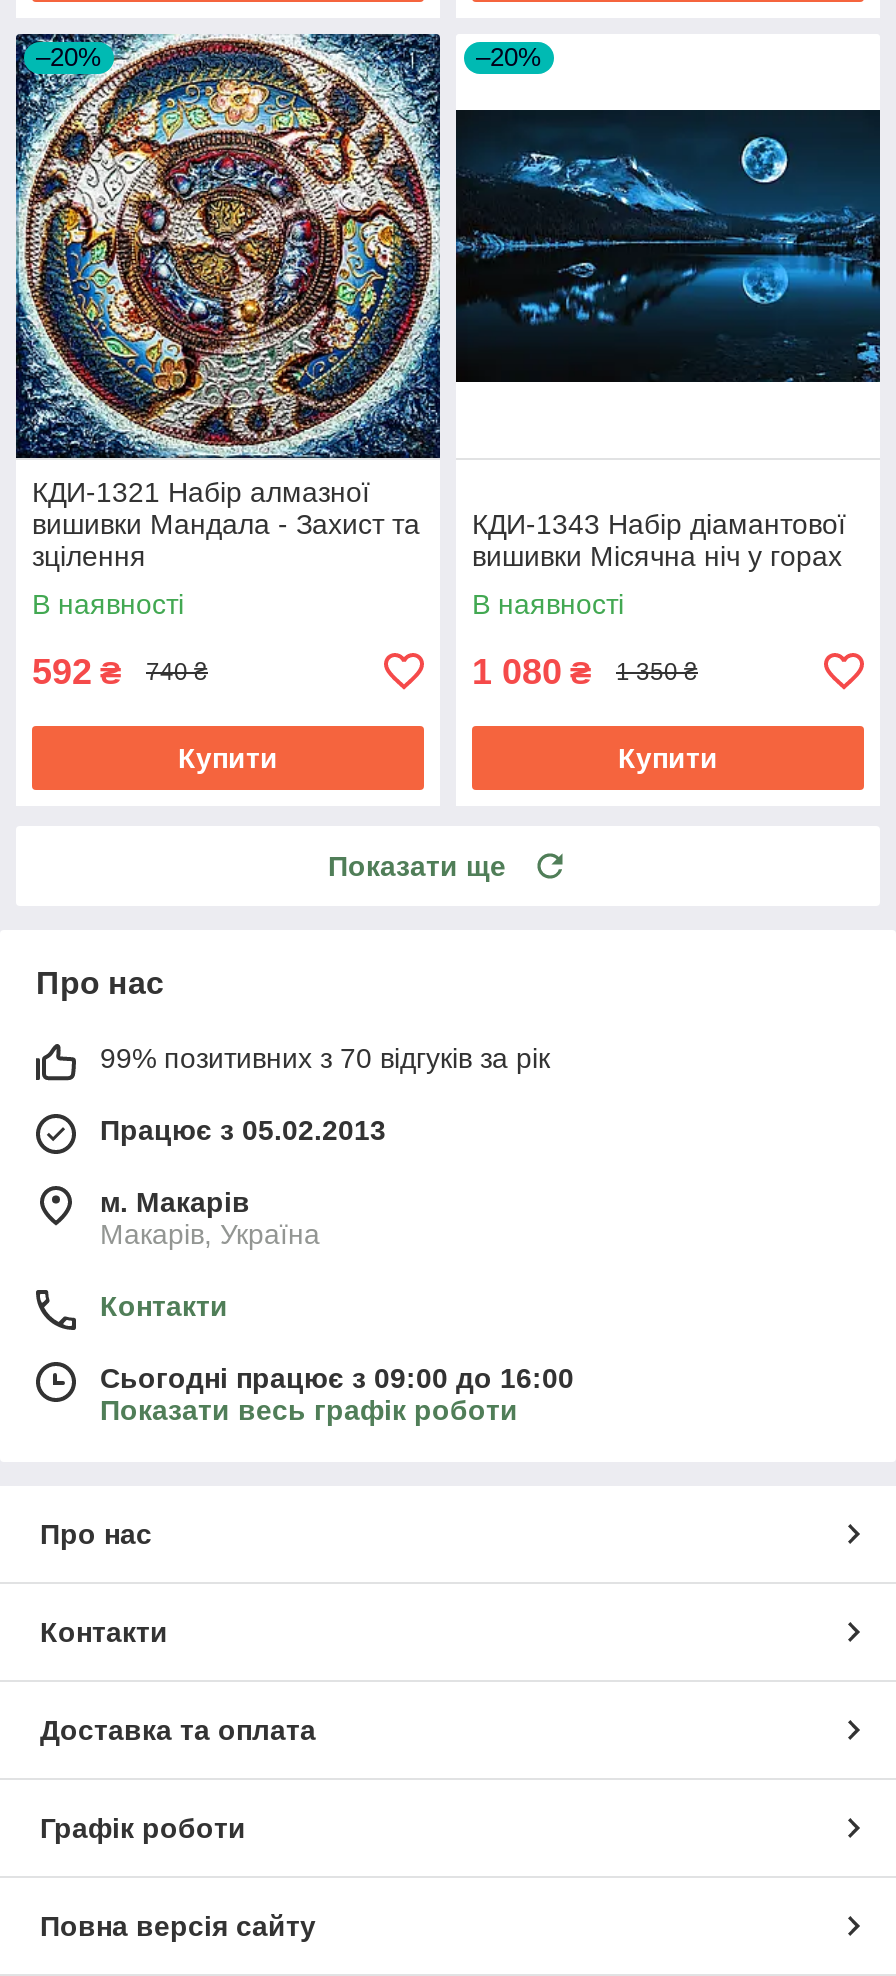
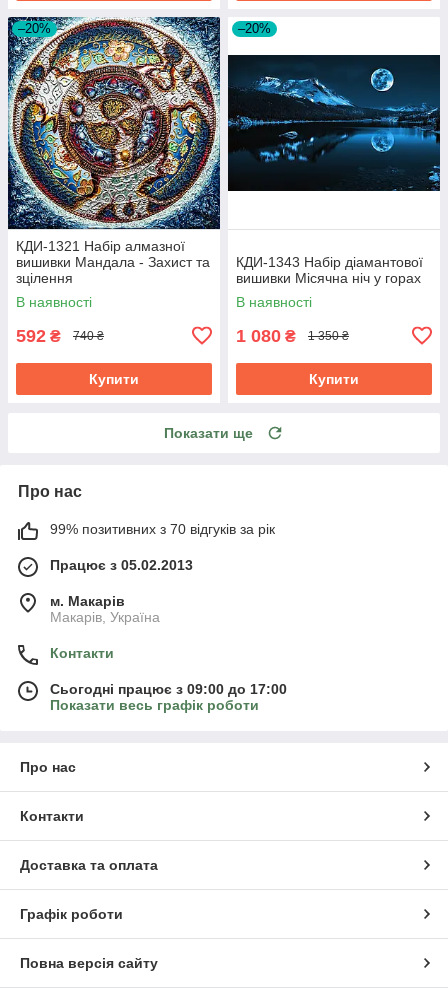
- Сьогодні працює з 09:00 до 16:00
+ Сьогодні працює з 09:00 до 17:00
